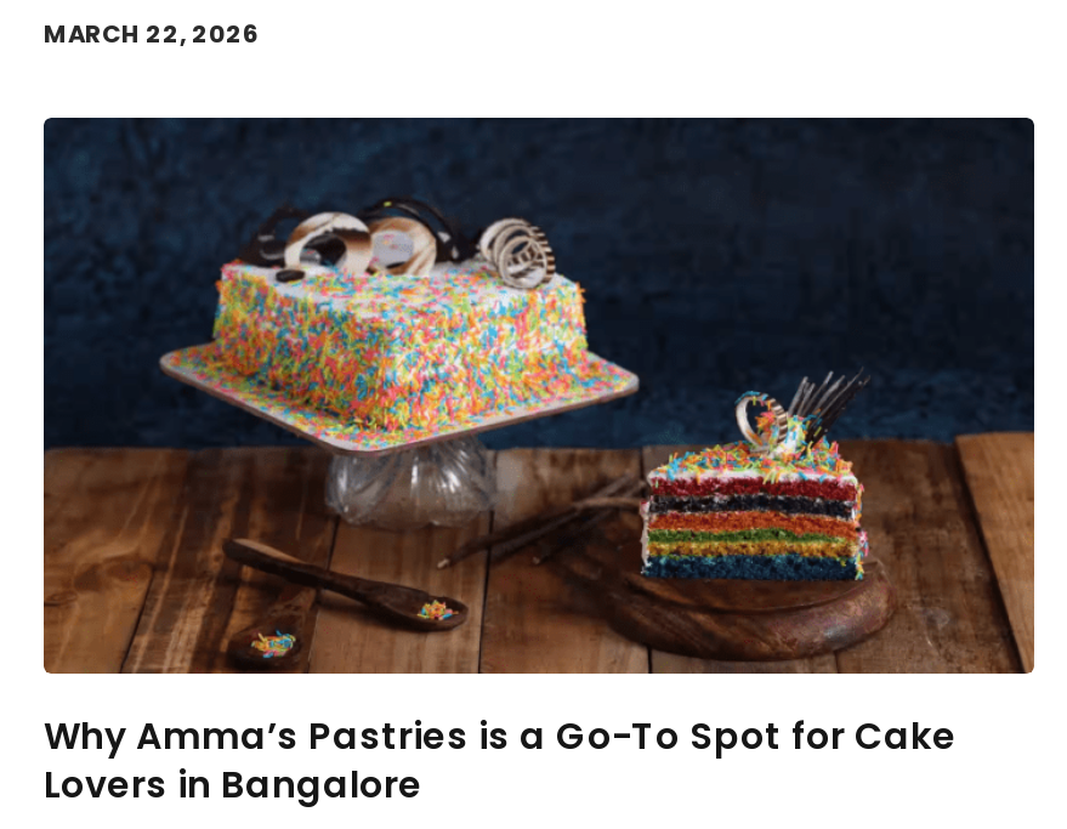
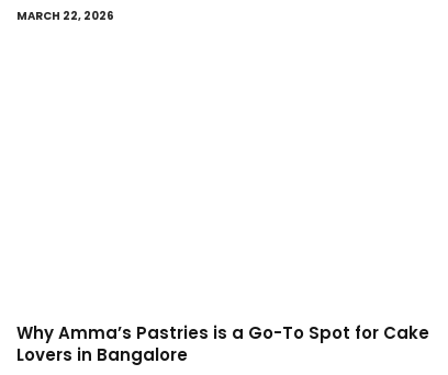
- [image]
